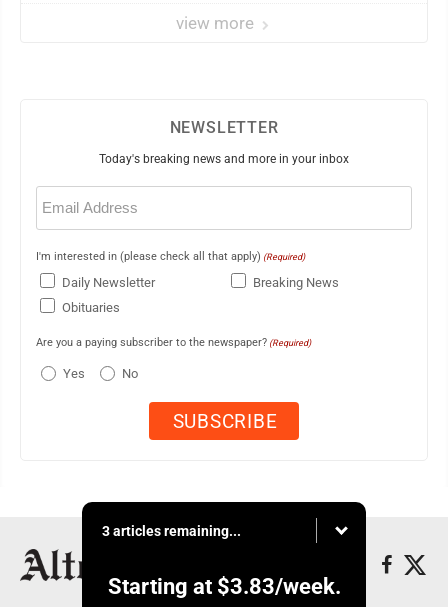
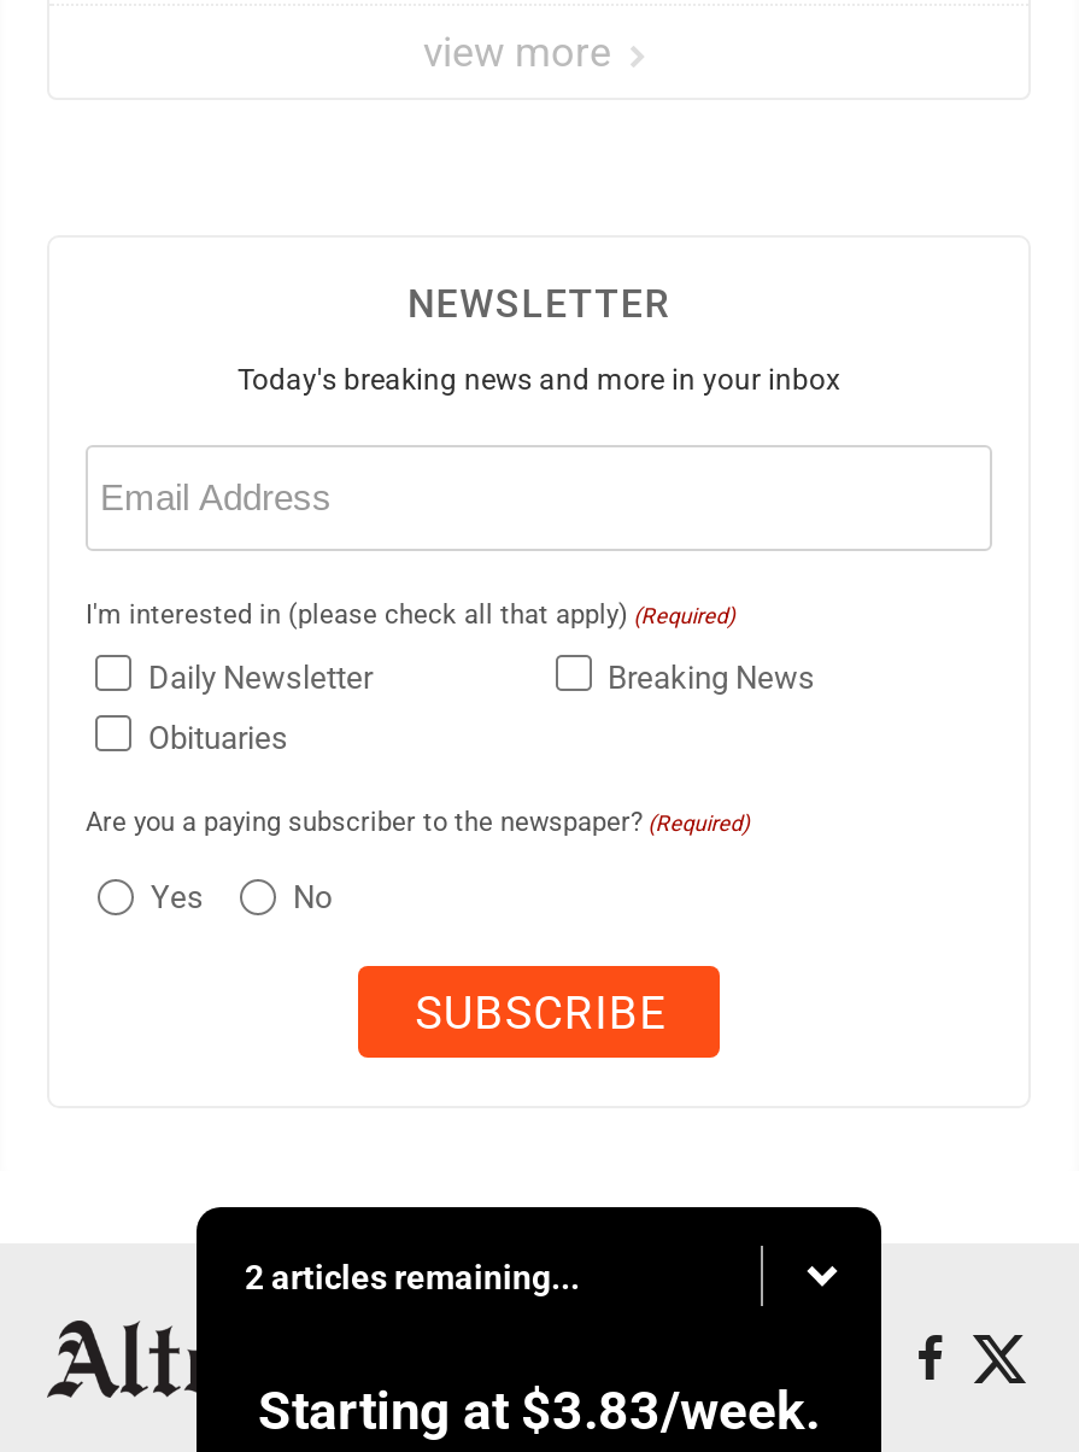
- 3 articles remaining...
+ 2 articles remaining...
